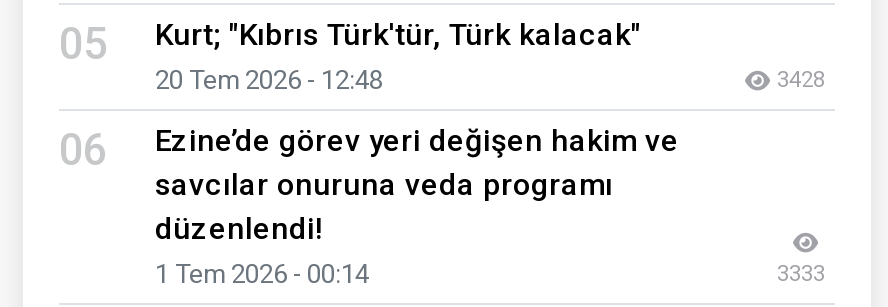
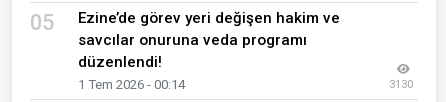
- Kurt; "Kıbrıs Türk'tür, Türk kalacak"
- 20 Tem 2026 - 12:48
- 3428
- 06

- 3333
+ 3130
